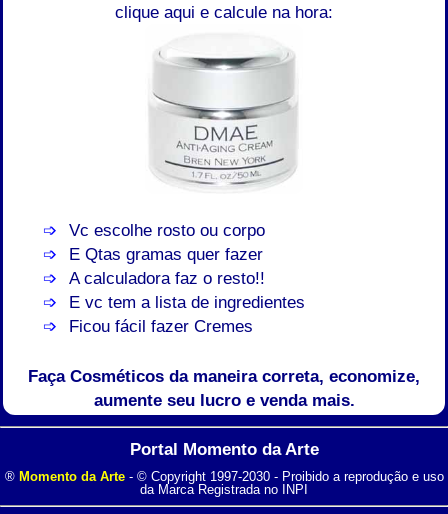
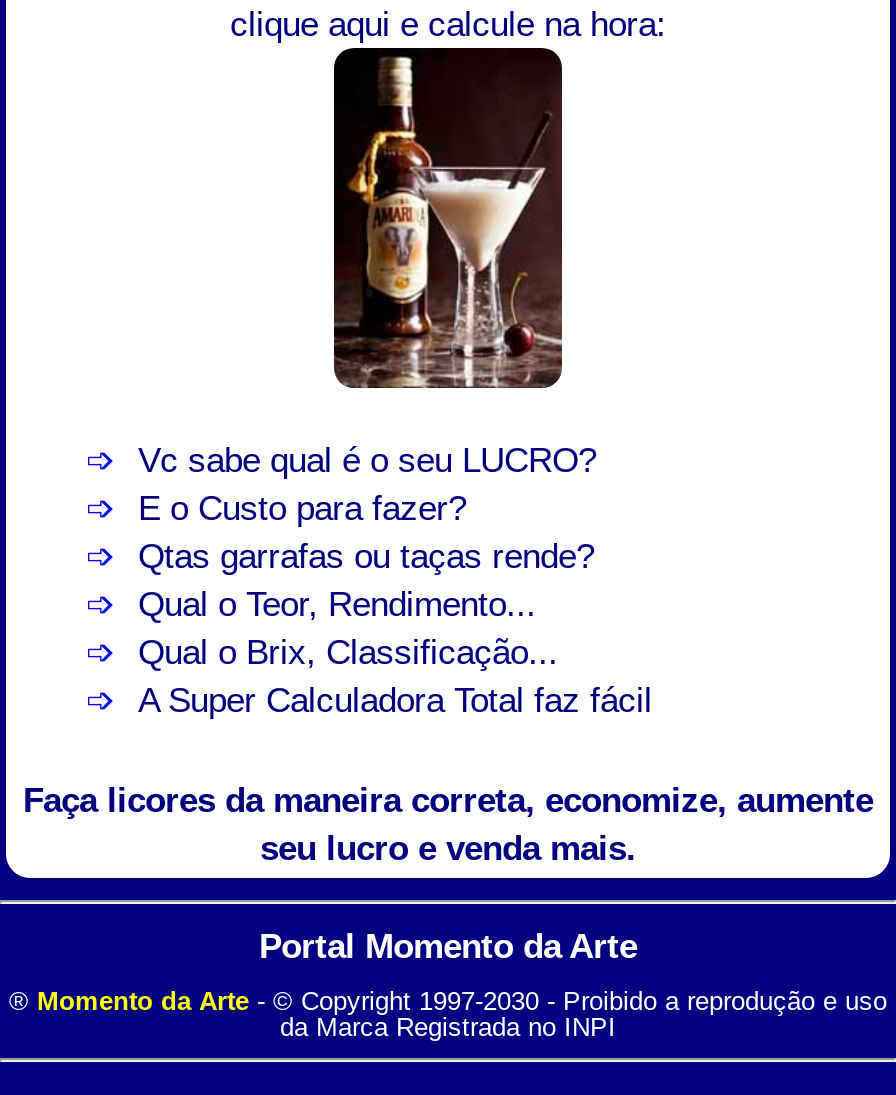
- [image]
- Vc escolhe rosto ou corpo
- E Qtas gramas quer fazer
- A calculadora faz o resto!!
- E vc tem a lista de ingredientes
- Ficou fácil fazer Cremes
+ [image]
+ Vc sabe qual é o seu LUCRO?
+ E o Custo para fazer?
+ Qtas garrafas ou taças rende?
+ Qual o Teor, Rendimento...
+ Qual o Brix, Classificação...
+ A Super Calculadora Total faz fácil

- Faça Cosméticos da maneira correta, economize,
- aumente seu lucro e venda mais.
+ Faça licores da maneira correta, economize, aumente
+ seu lucro e venda mais.
